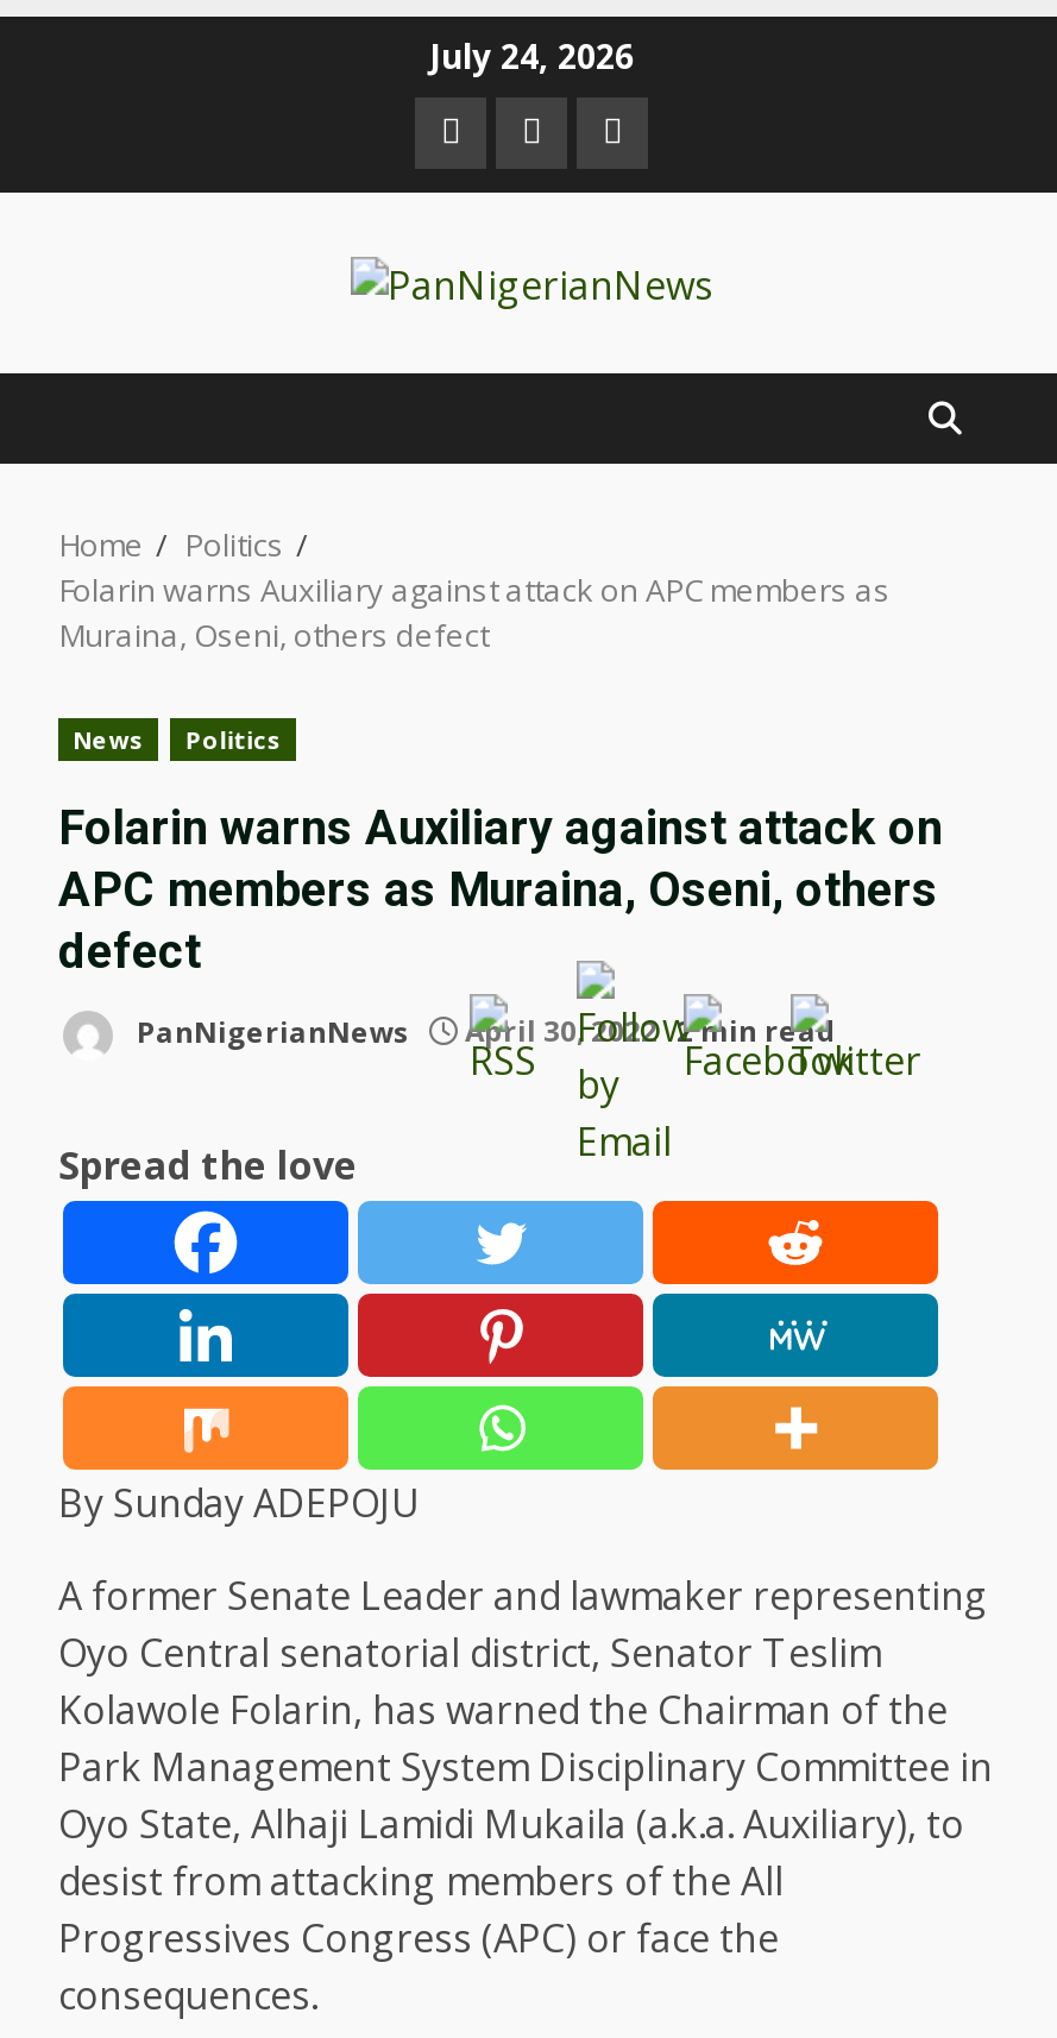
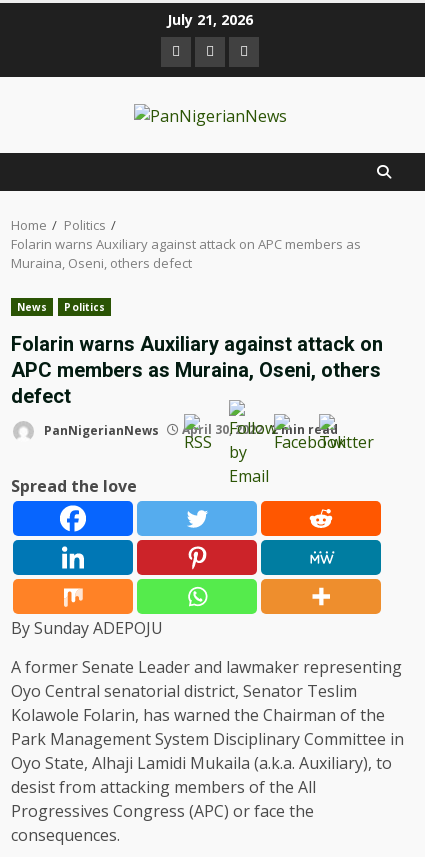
- July 24, 2026
+ July 21, 2026
